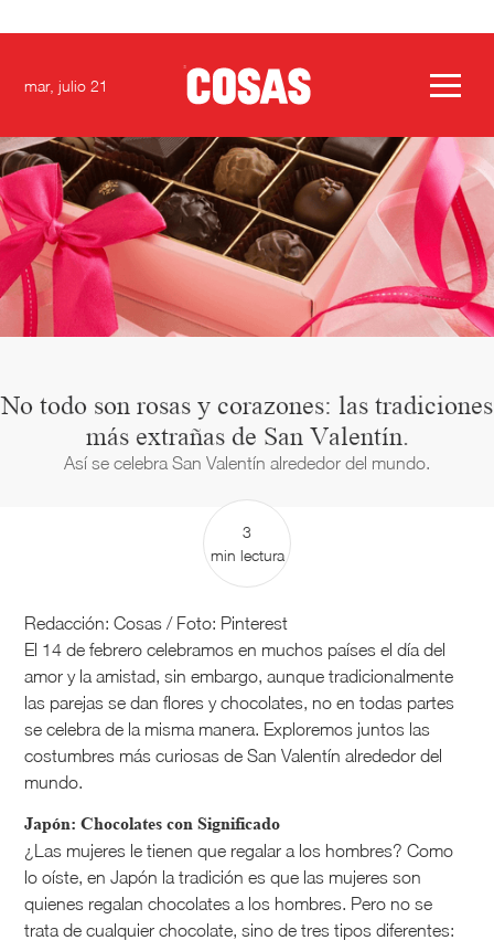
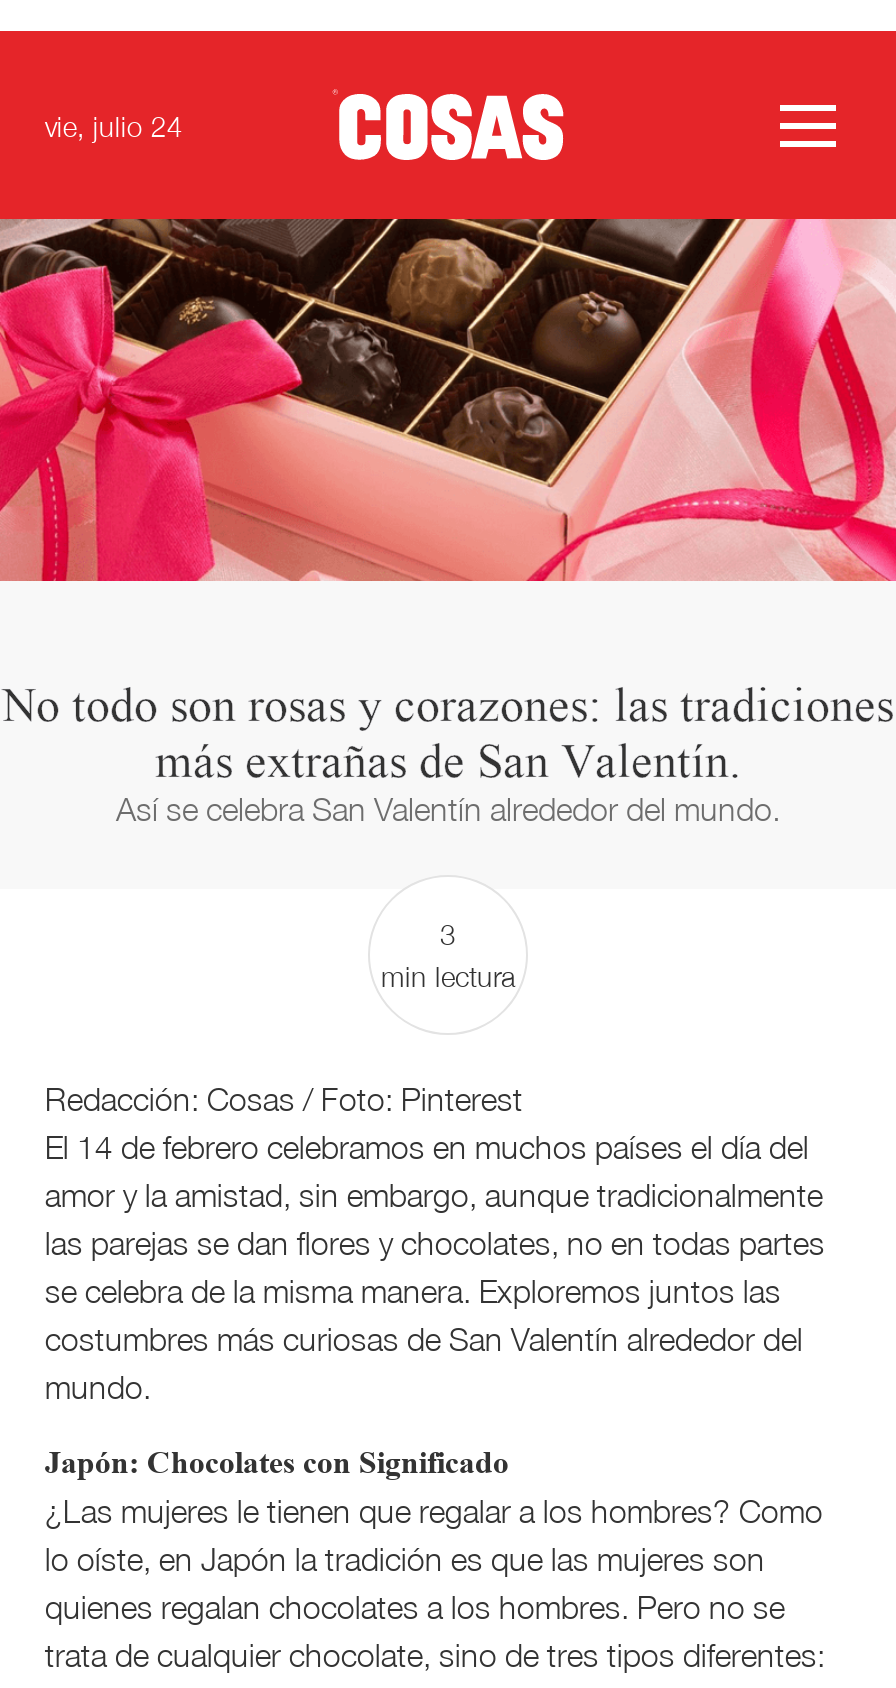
- mar, julio 21
+ vie, julio 24
